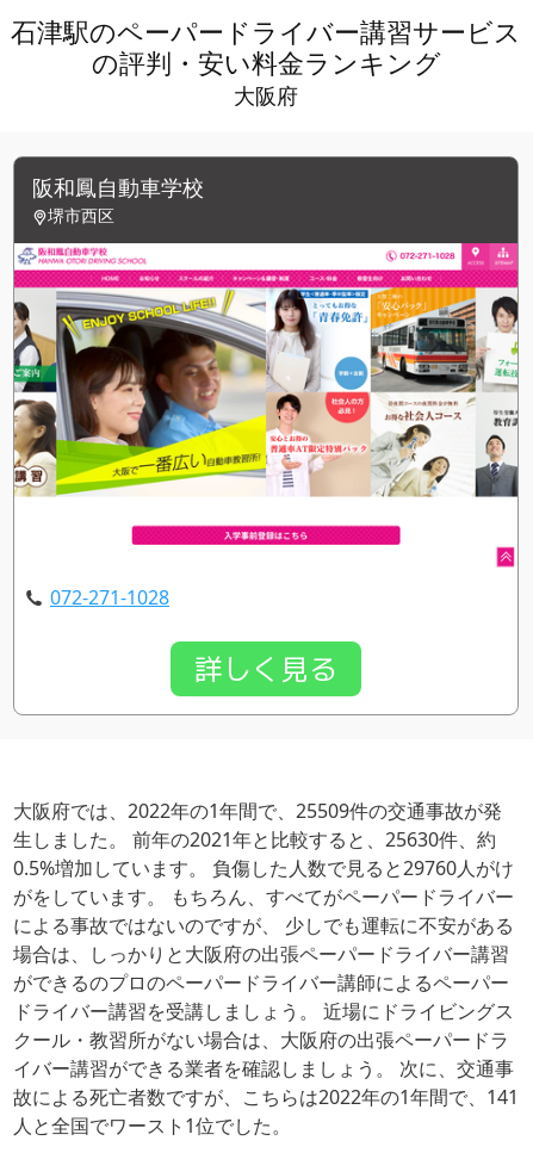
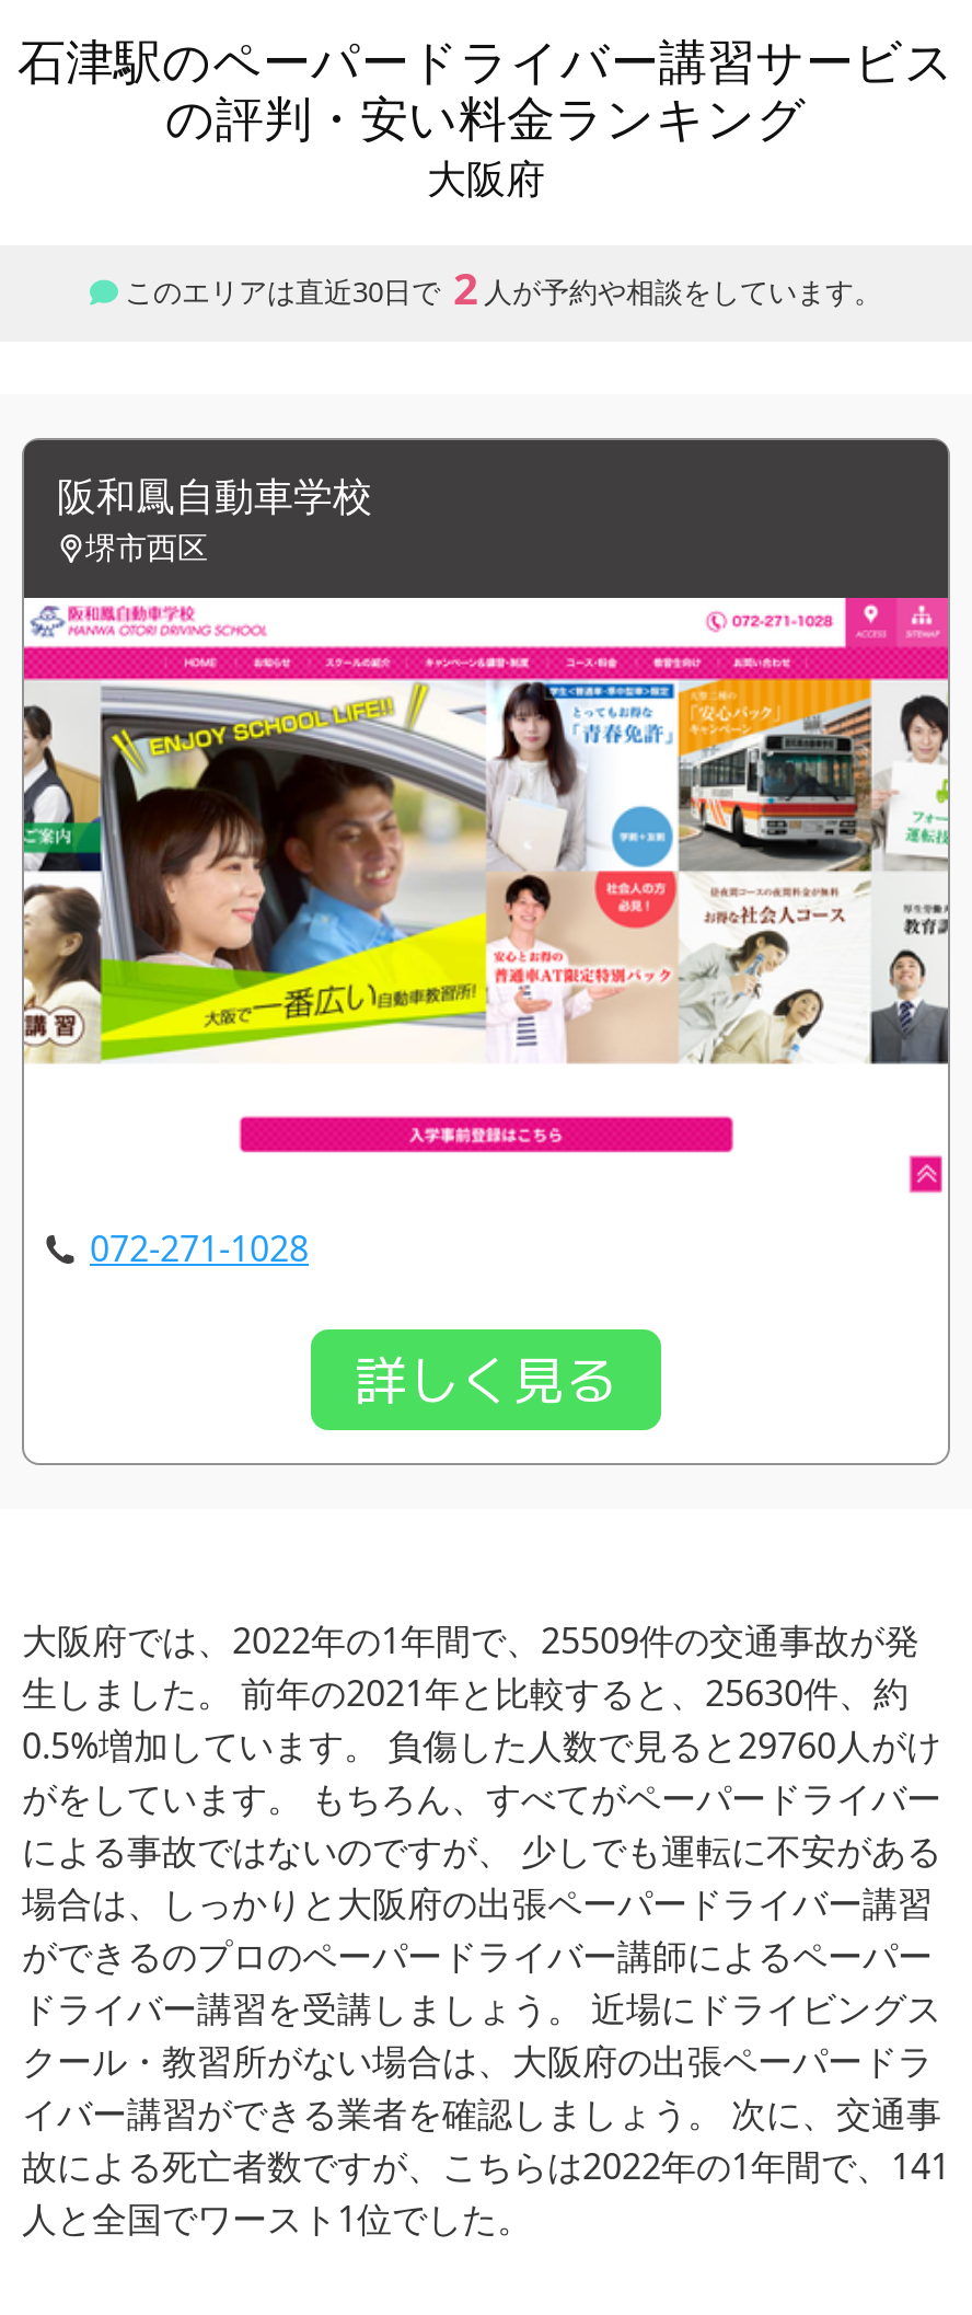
+ このエリアは直近30日で 2 人が予約や相談をしています。
